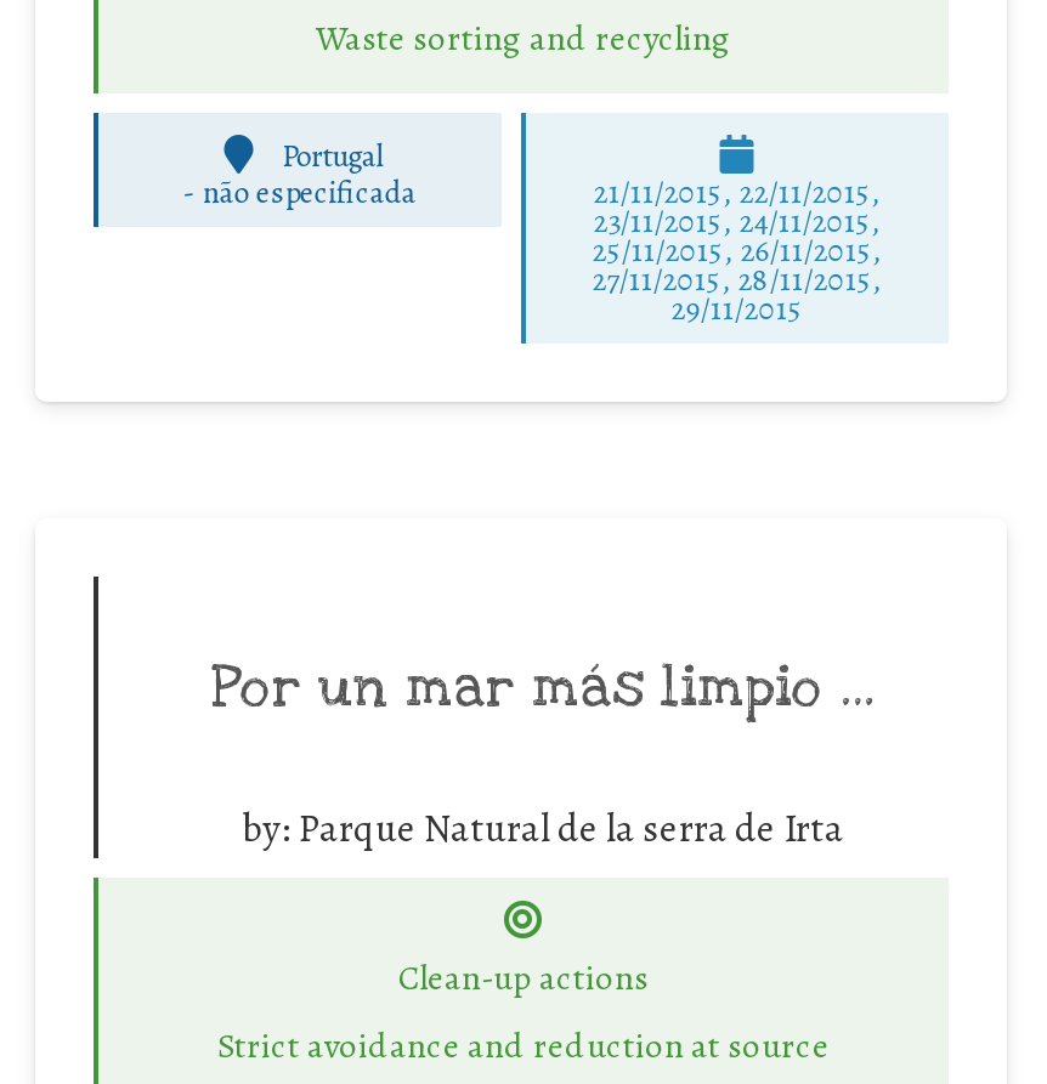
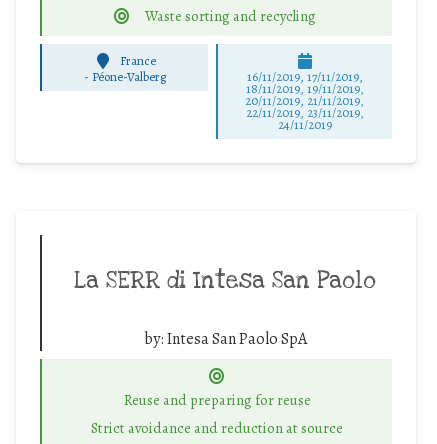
- Portugal
- - não especificada
- 21/11/2015, 22/11/2015,
- 23/11/2015, 24/11/2015,
- 25/11/2015, 26/11/2015,
- 27/11/2015, 28/11/2015,
- 29/11/2015
+ France
+ - Péone-Valberg
+ 16/11/2019, 17/11/2019,
+ 18/11/2019, 19/11/2019,
+ 20/11/2019, 21/11/2019,
+ 22/11/2019, 23/11/2019,
+ 24/11/2019

- Por un mar más limpio …
+ La SERR di Intesa San Paolo

- by: Parque Natural de la serra de Irta
+ by: Intesa San Paolo SpA

- Clean-up actions
+ Reuse and preparing for reuse
